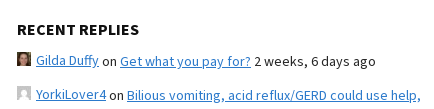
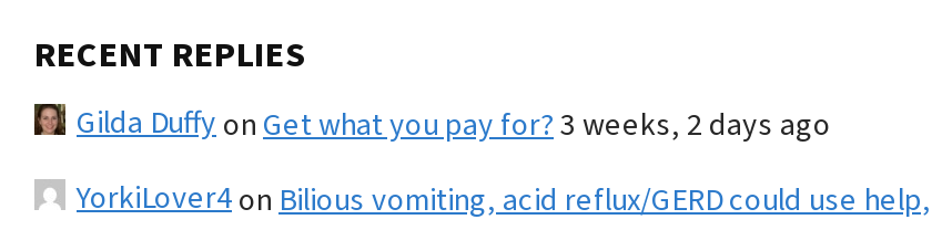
- Gilda Duffyon Get what you pay for? 2 weeks, 6 days ago
+ Gilda Duffyon Get what you pay for? 3 weeks, 2 days ago
